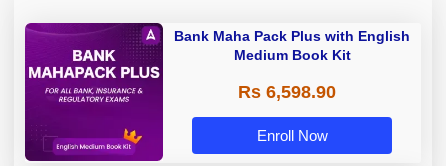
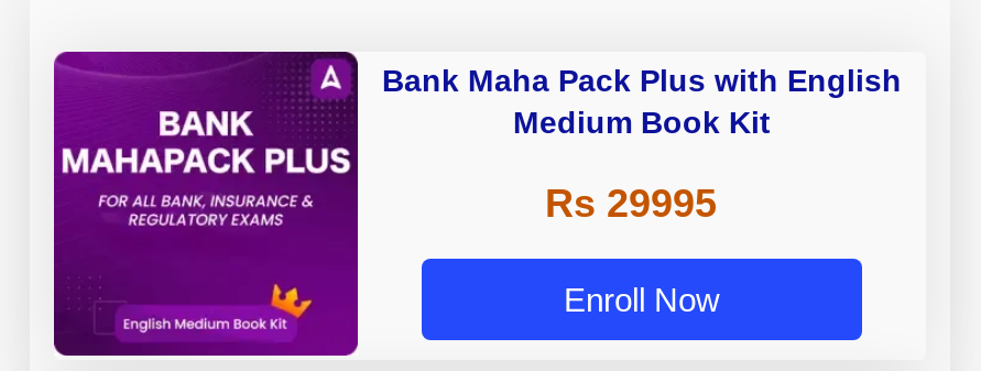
- Rs 6,598.90
+ Rs 29995
